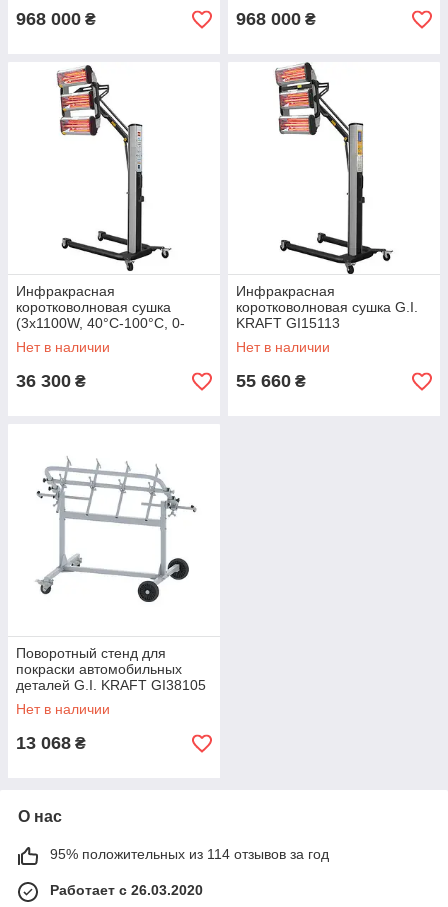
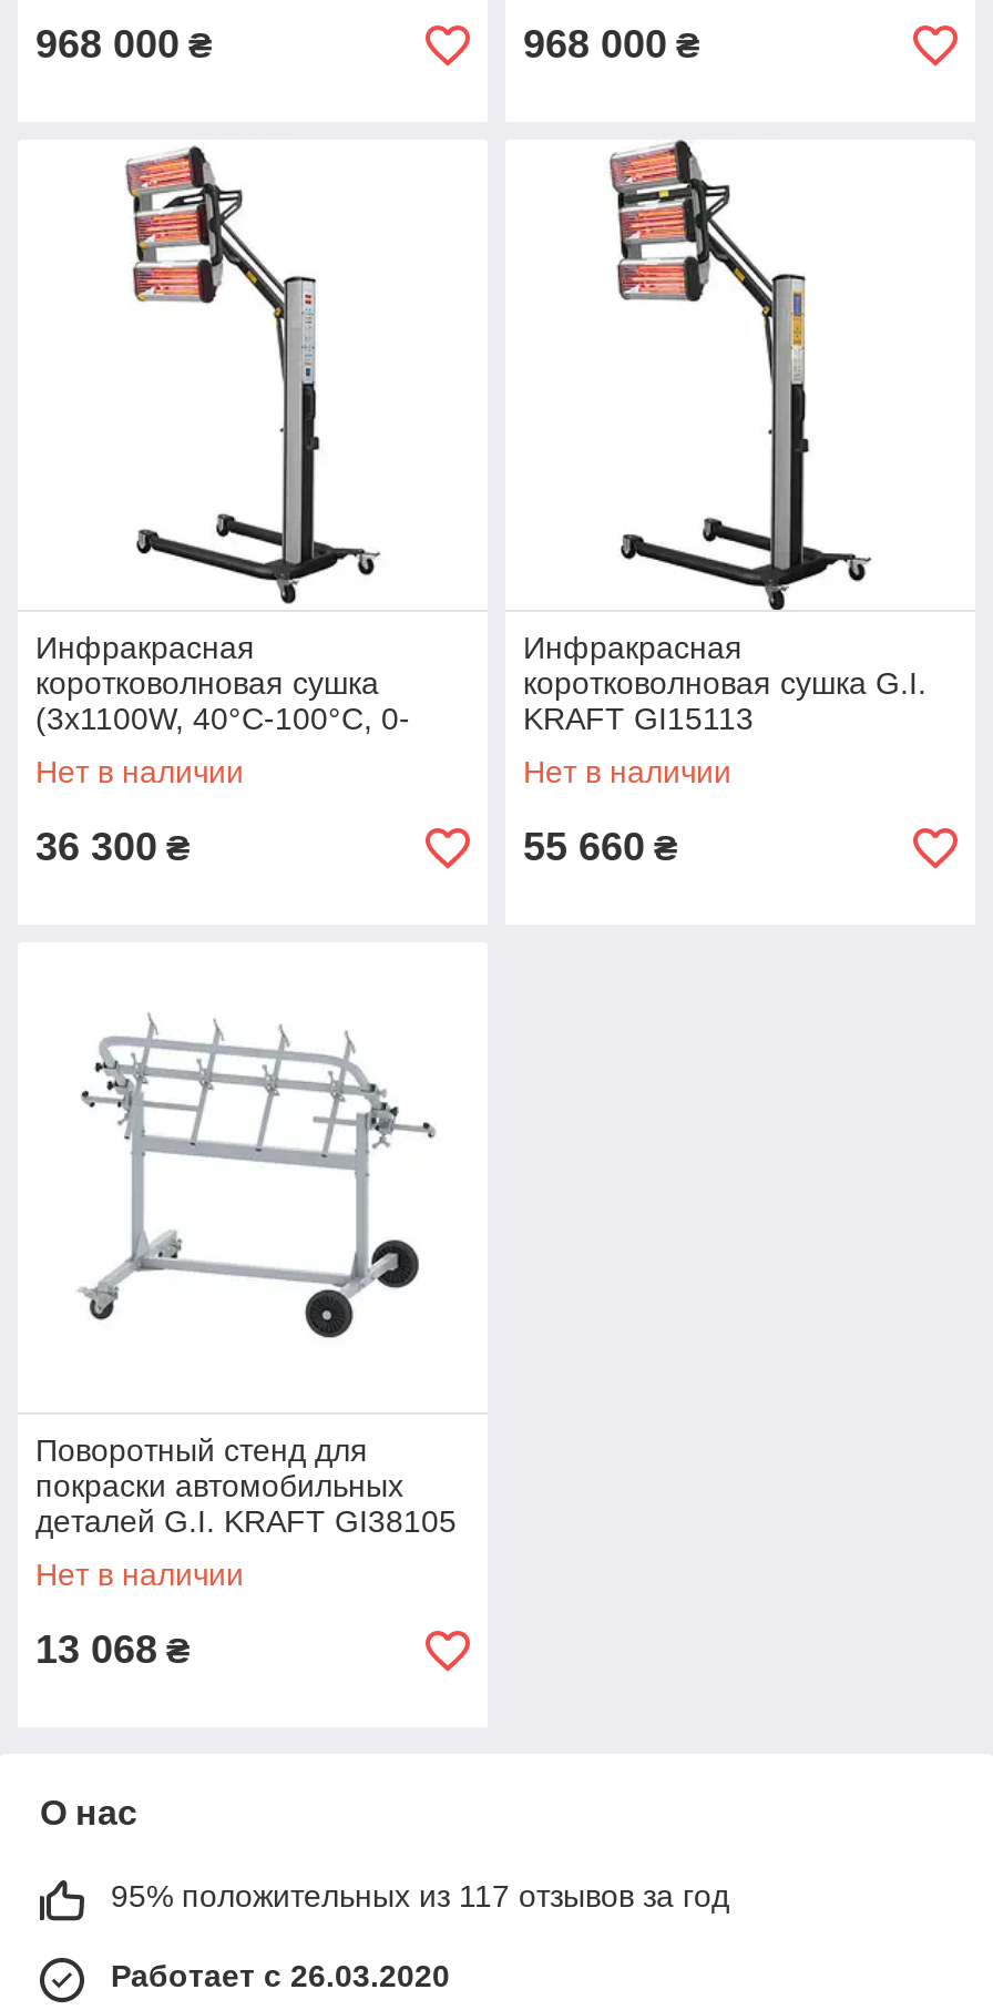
- 95% положительных из 114 отзывов за год
+ 95% положительных из 117 отзывов за год
